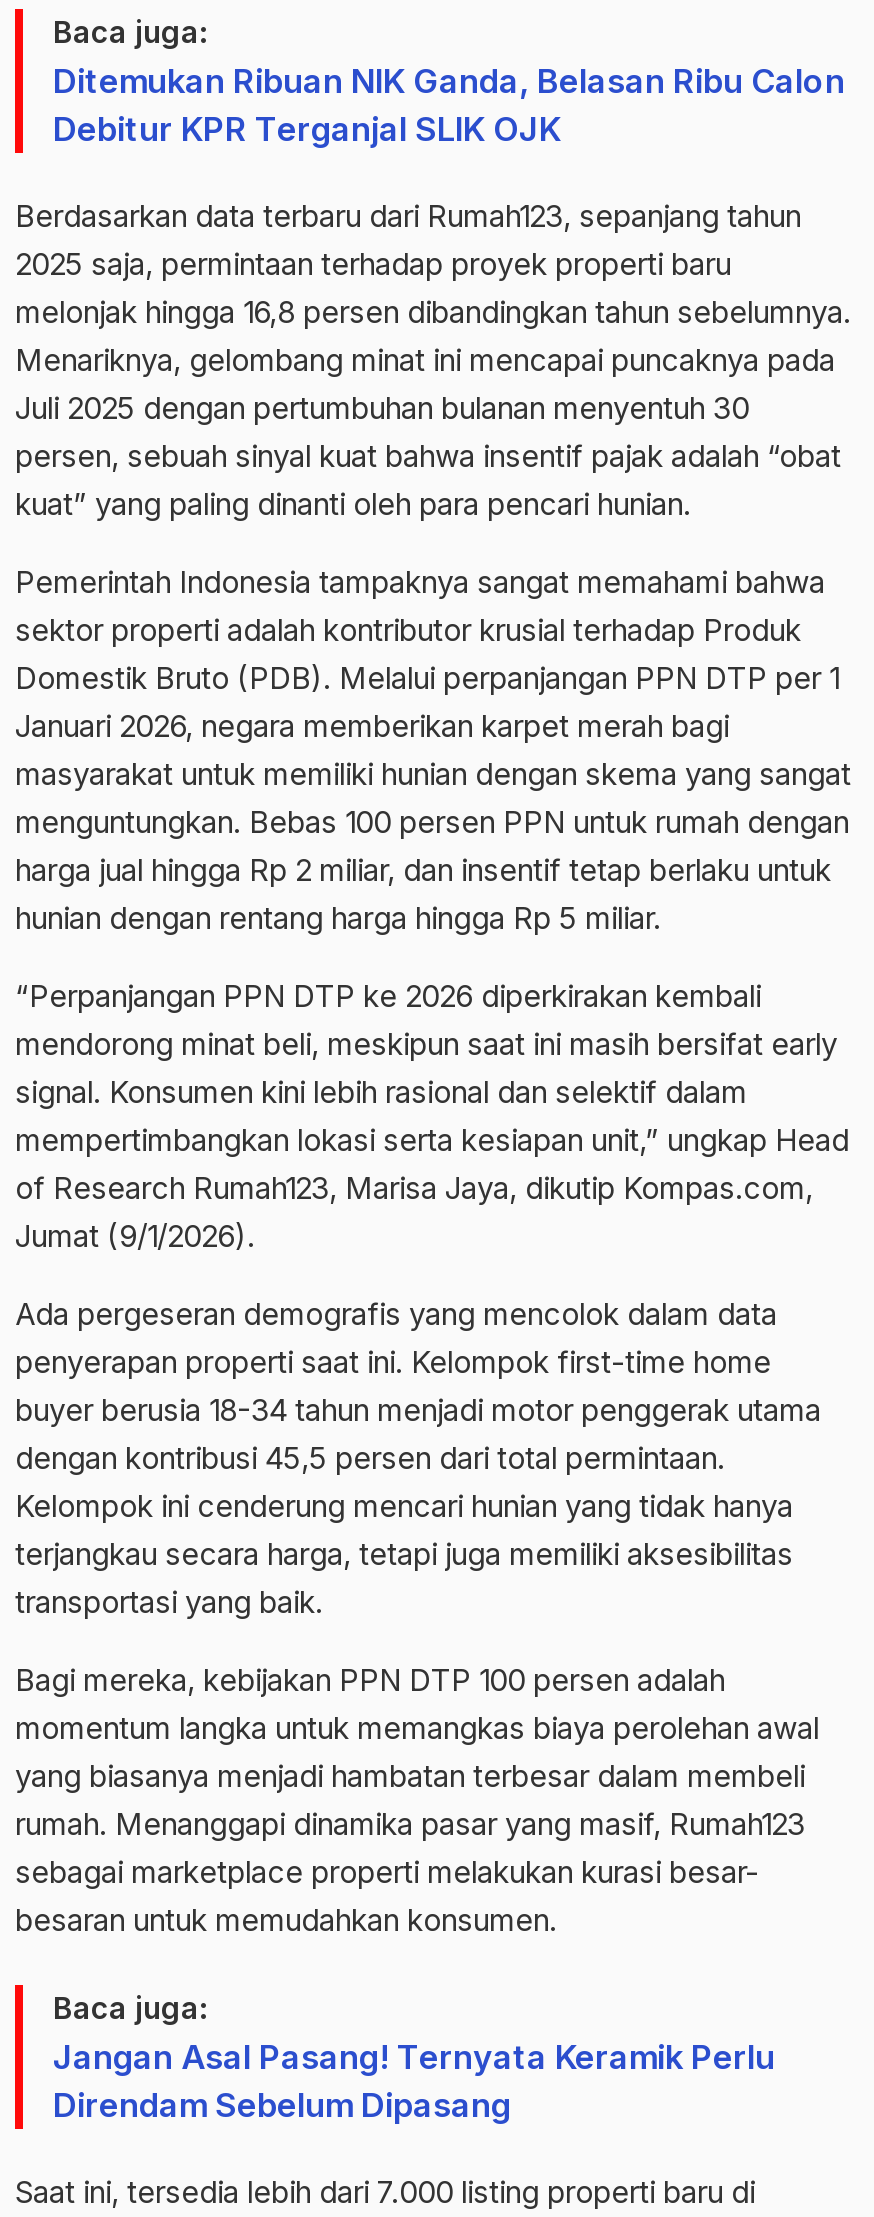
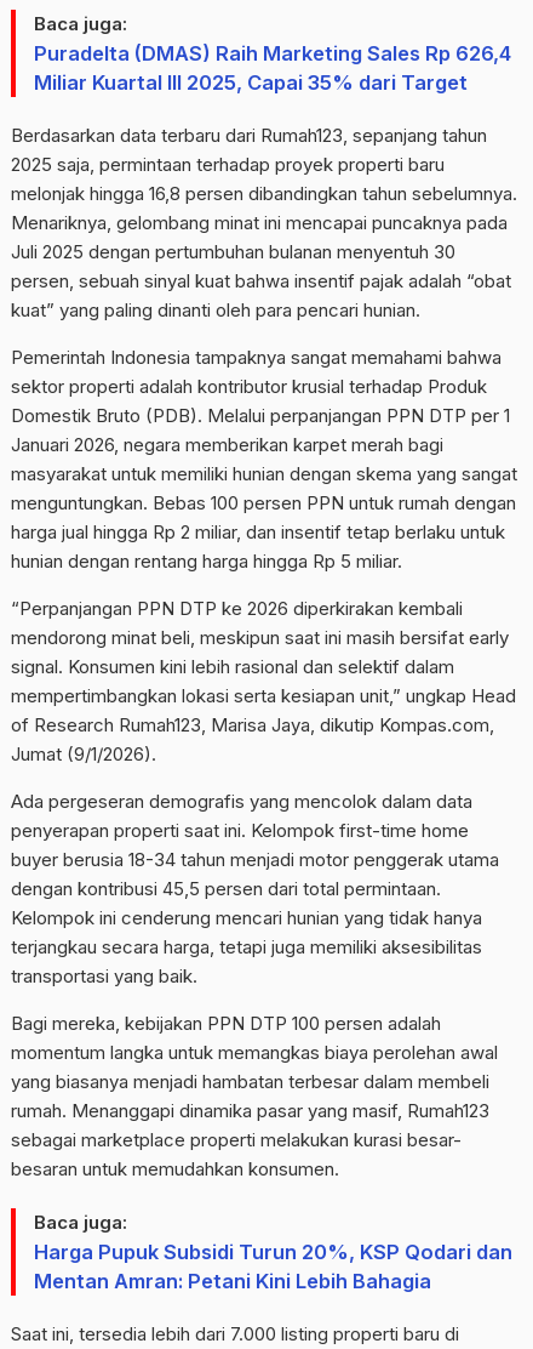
- Ditemukan Ribuan NIK Ganda, Belasan Ribu Calon
- Debitur KPR Terganjal SLIK OJK
+ Puradelta (DMAS) Raih Marketing Sales Rp 626,4
+ Miliar Kuartal III 2025, Capai 35% dari Target

- Jangan Asal Pasang! Ternyata Keramik Perlu
- Direndam Sebelum Dipasang
+ Harga Pupuk Subsidi Turun 20%, KSP Qodari dan
+ Mentan Amran: Petani Kini Lebih Bahagia
